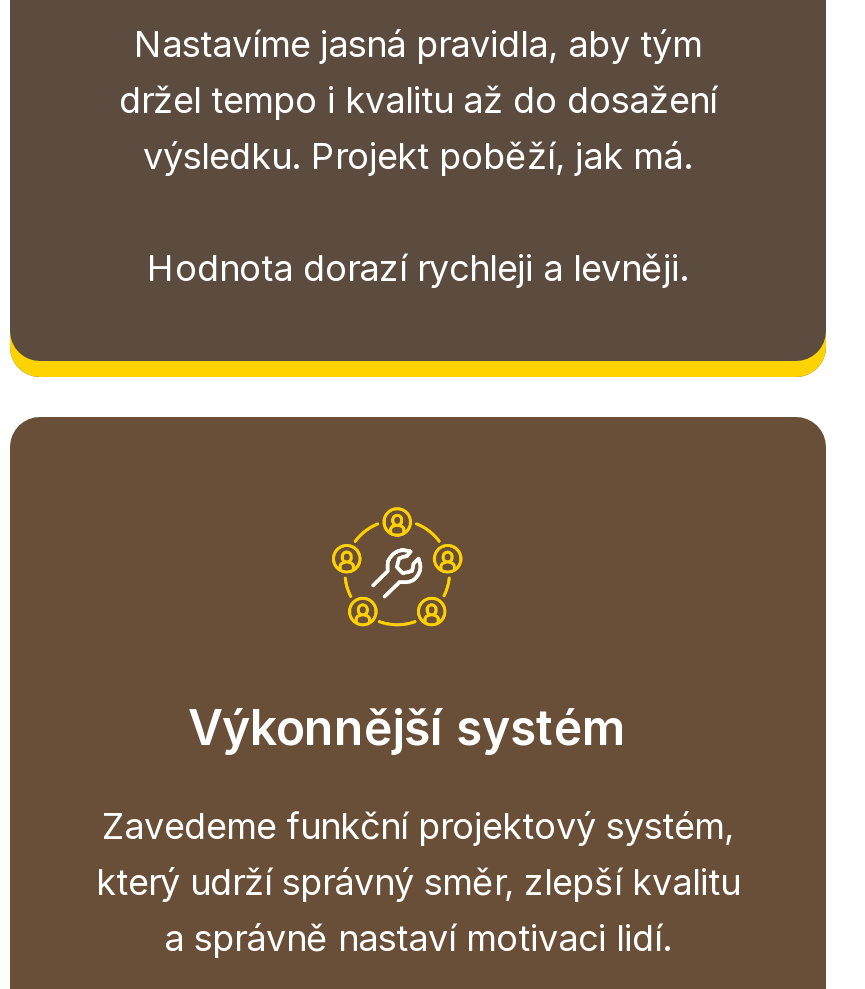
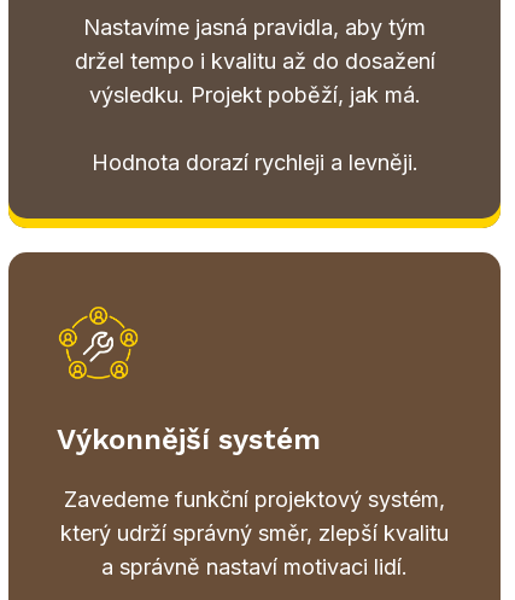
+ [image]

- [image]
